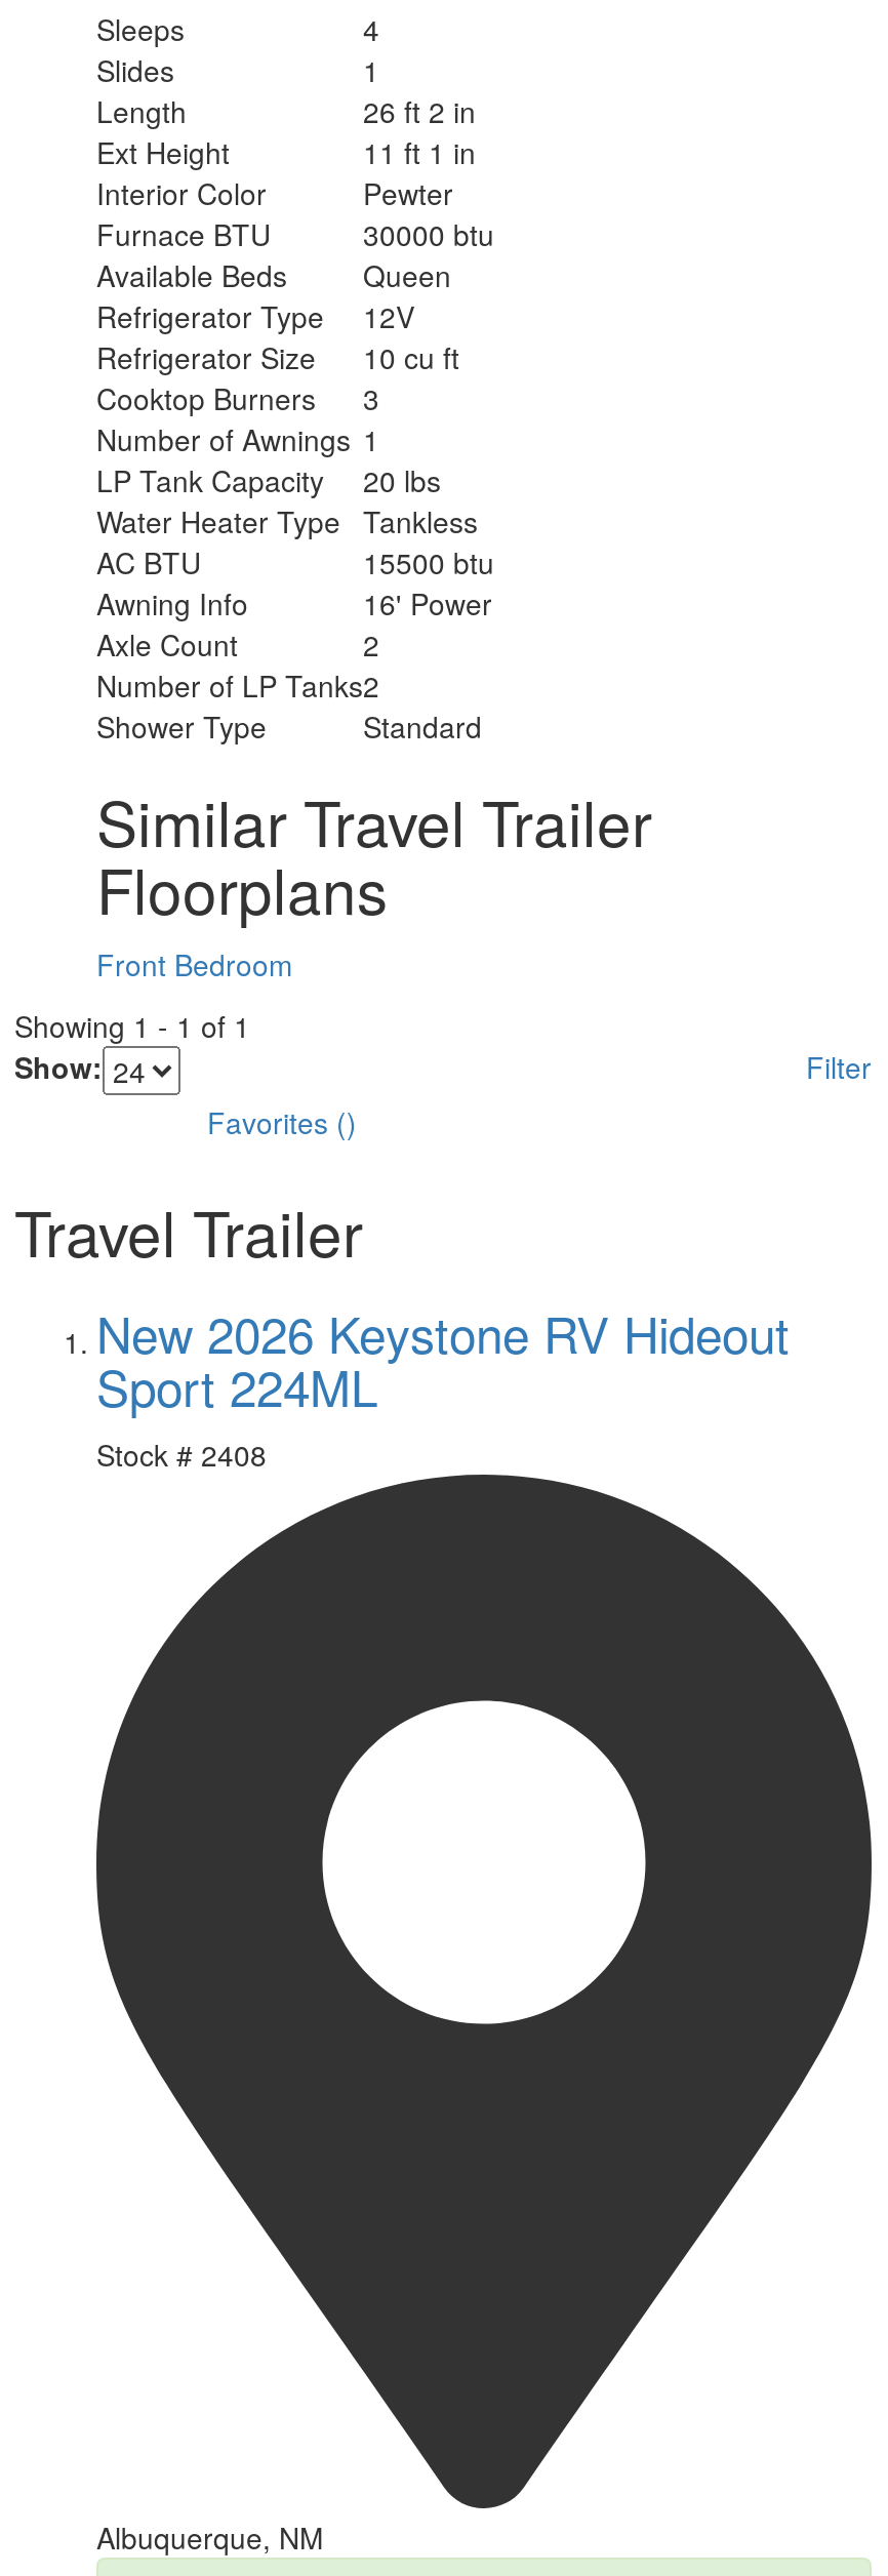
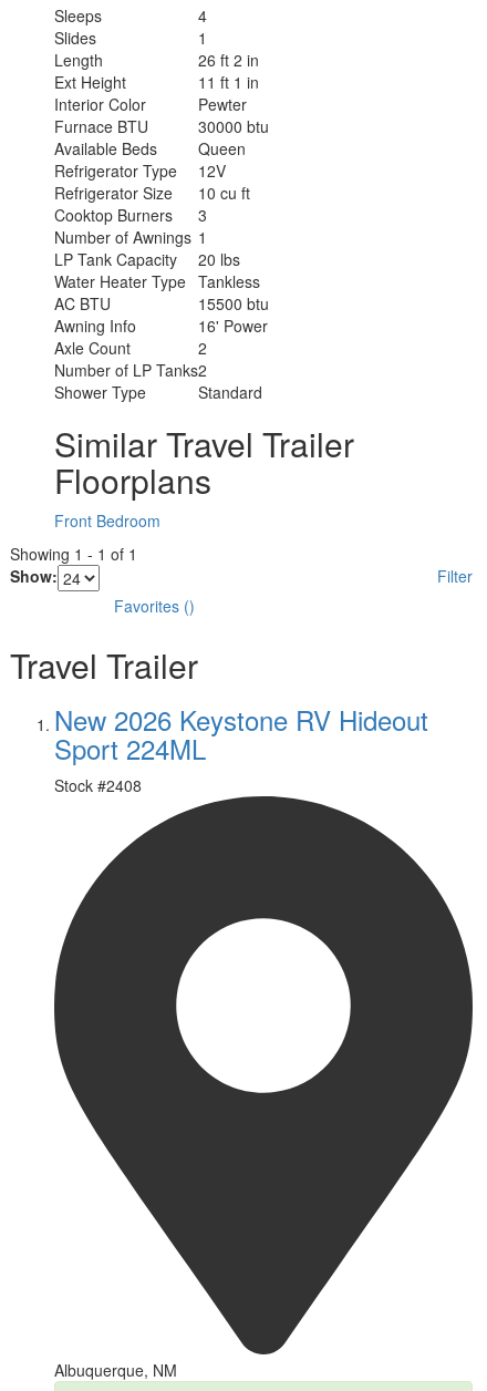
- Stock # 2408
+ Stock #2408
